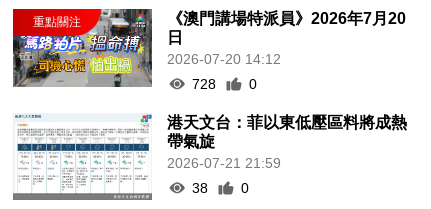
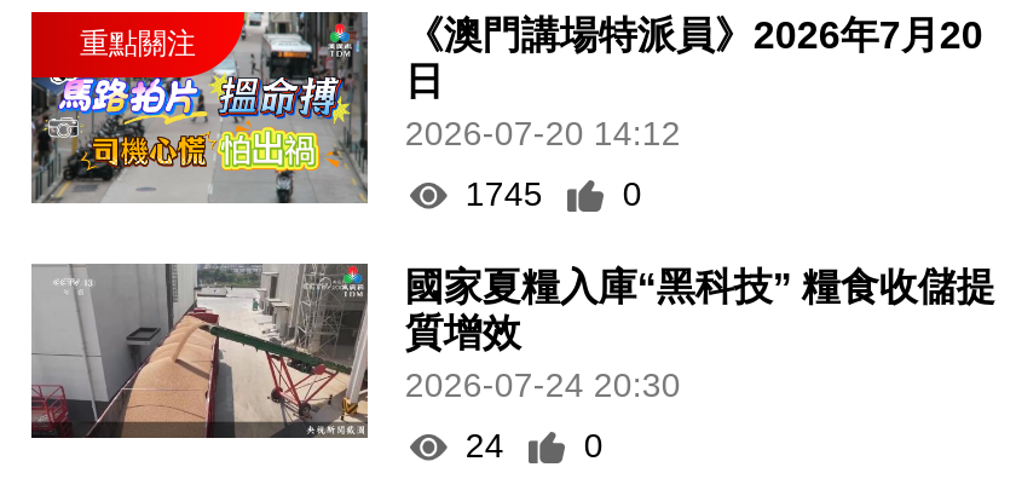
- 728
+ 1745

- [image]
- 港天文台：菲以東低壓區料將成熱
- 帶氣旋
- 2026-07-21 21:59
+ [image]
+ 國家夏糧入庫“黑科技” 糧食收儲提
+ 質增效
+ 2026-07-24 20:30

- 38
+ 24
